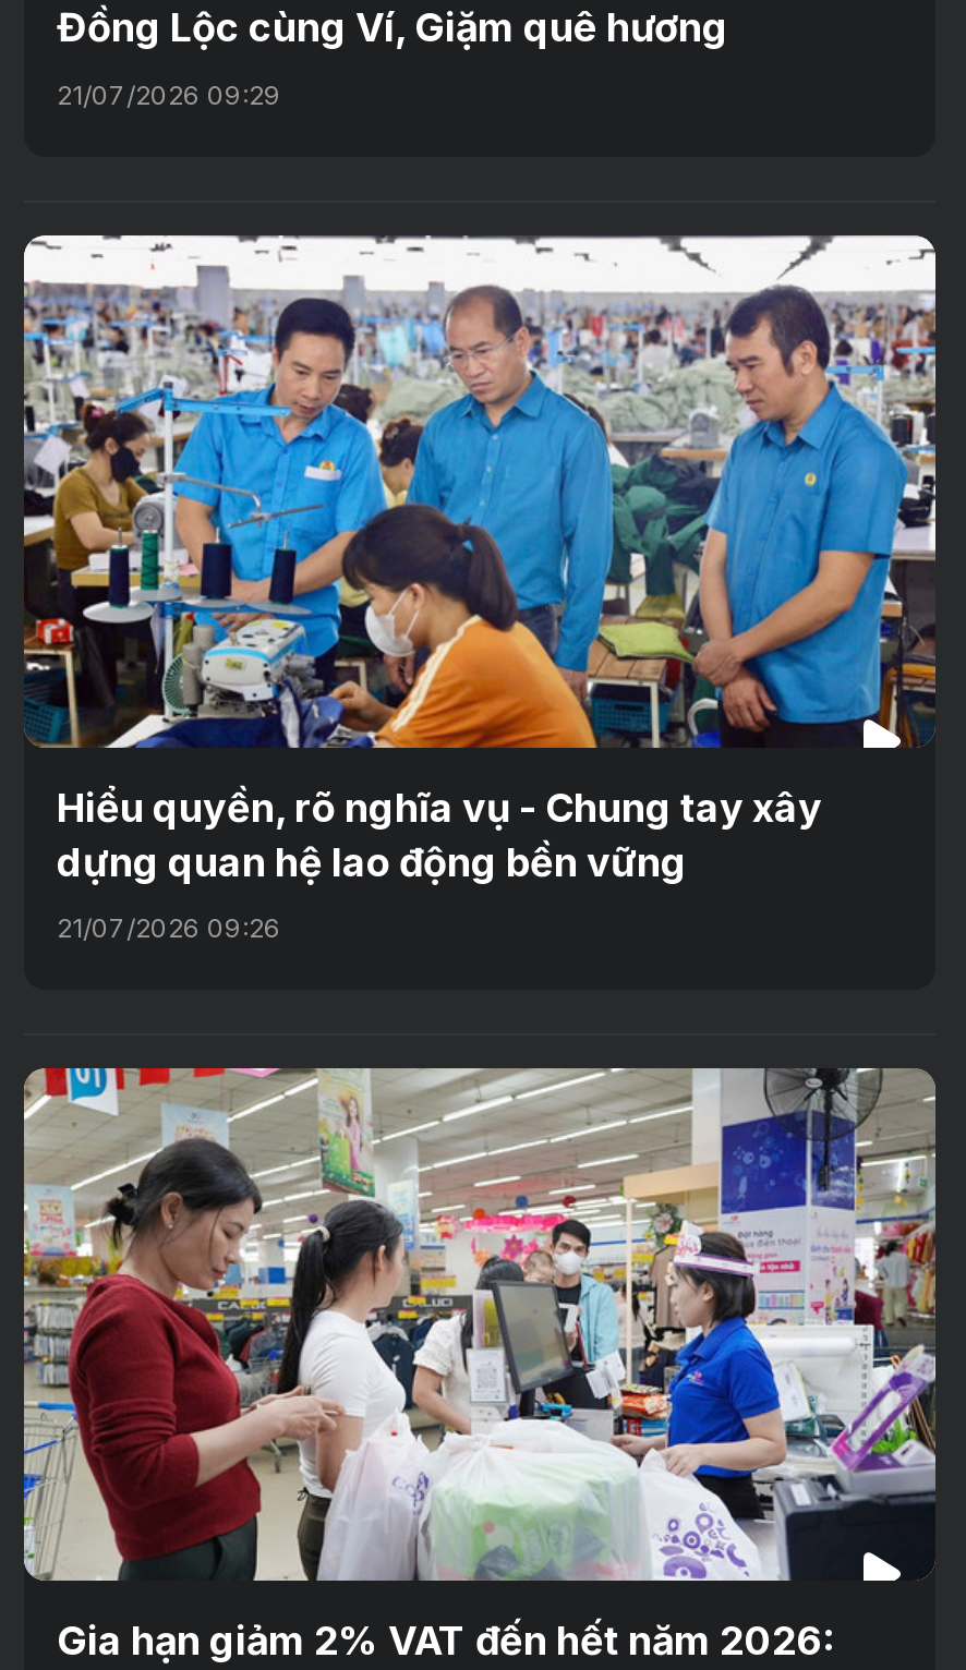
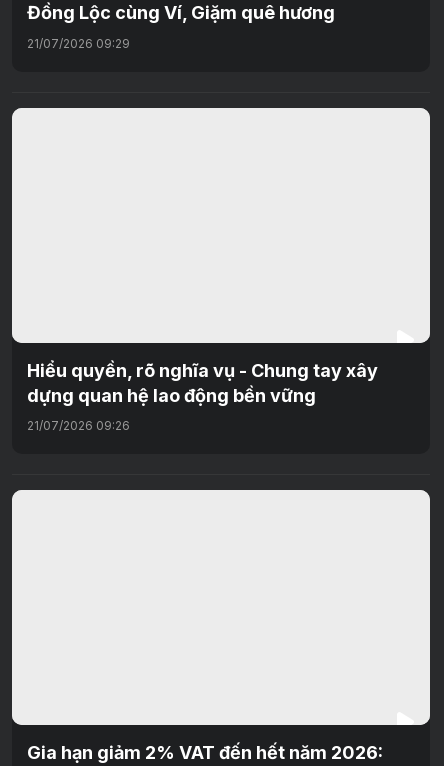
- [image]

- [image]
